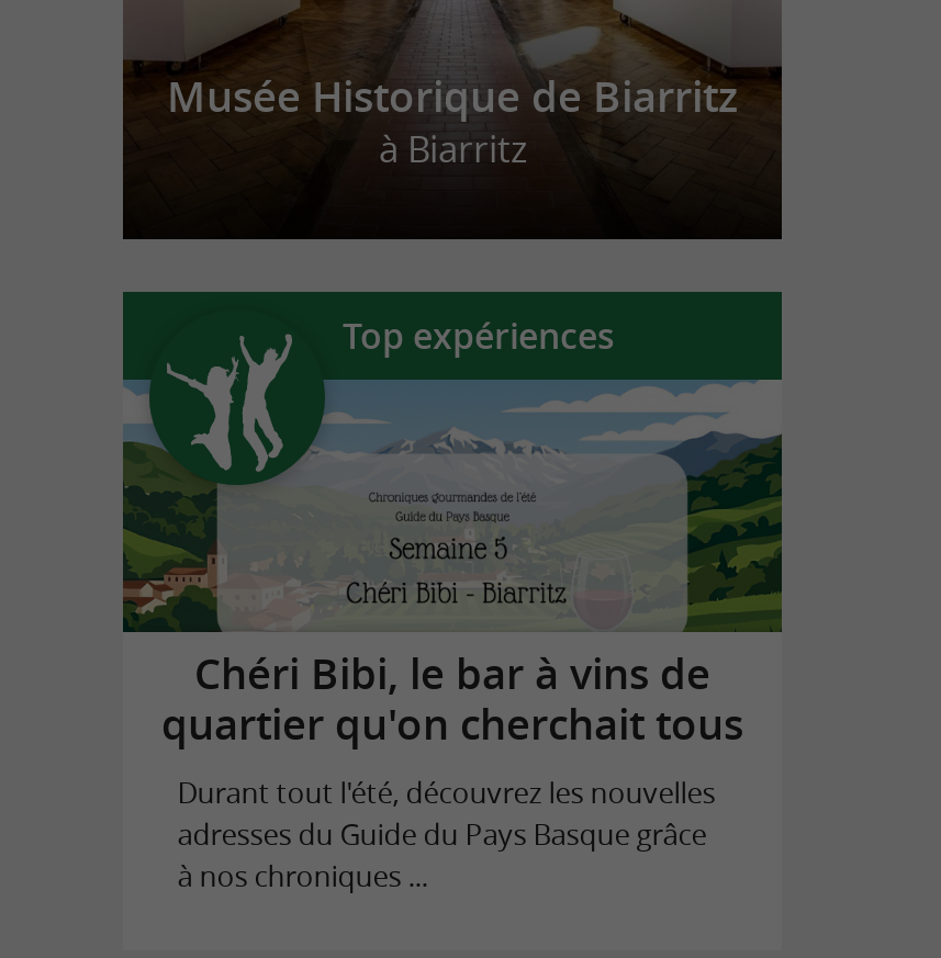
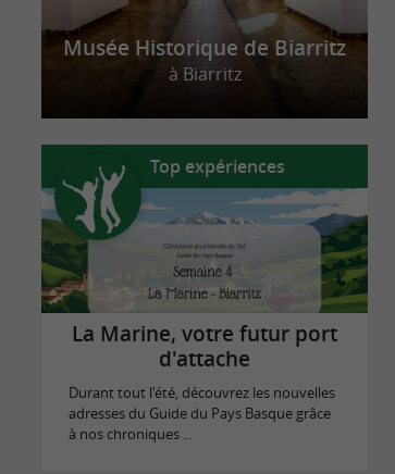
- Chéri Bibi, le bar à vins de
- quartier qu'on cherchait tous
+ La Marine, votre futur port
+ d'attache
